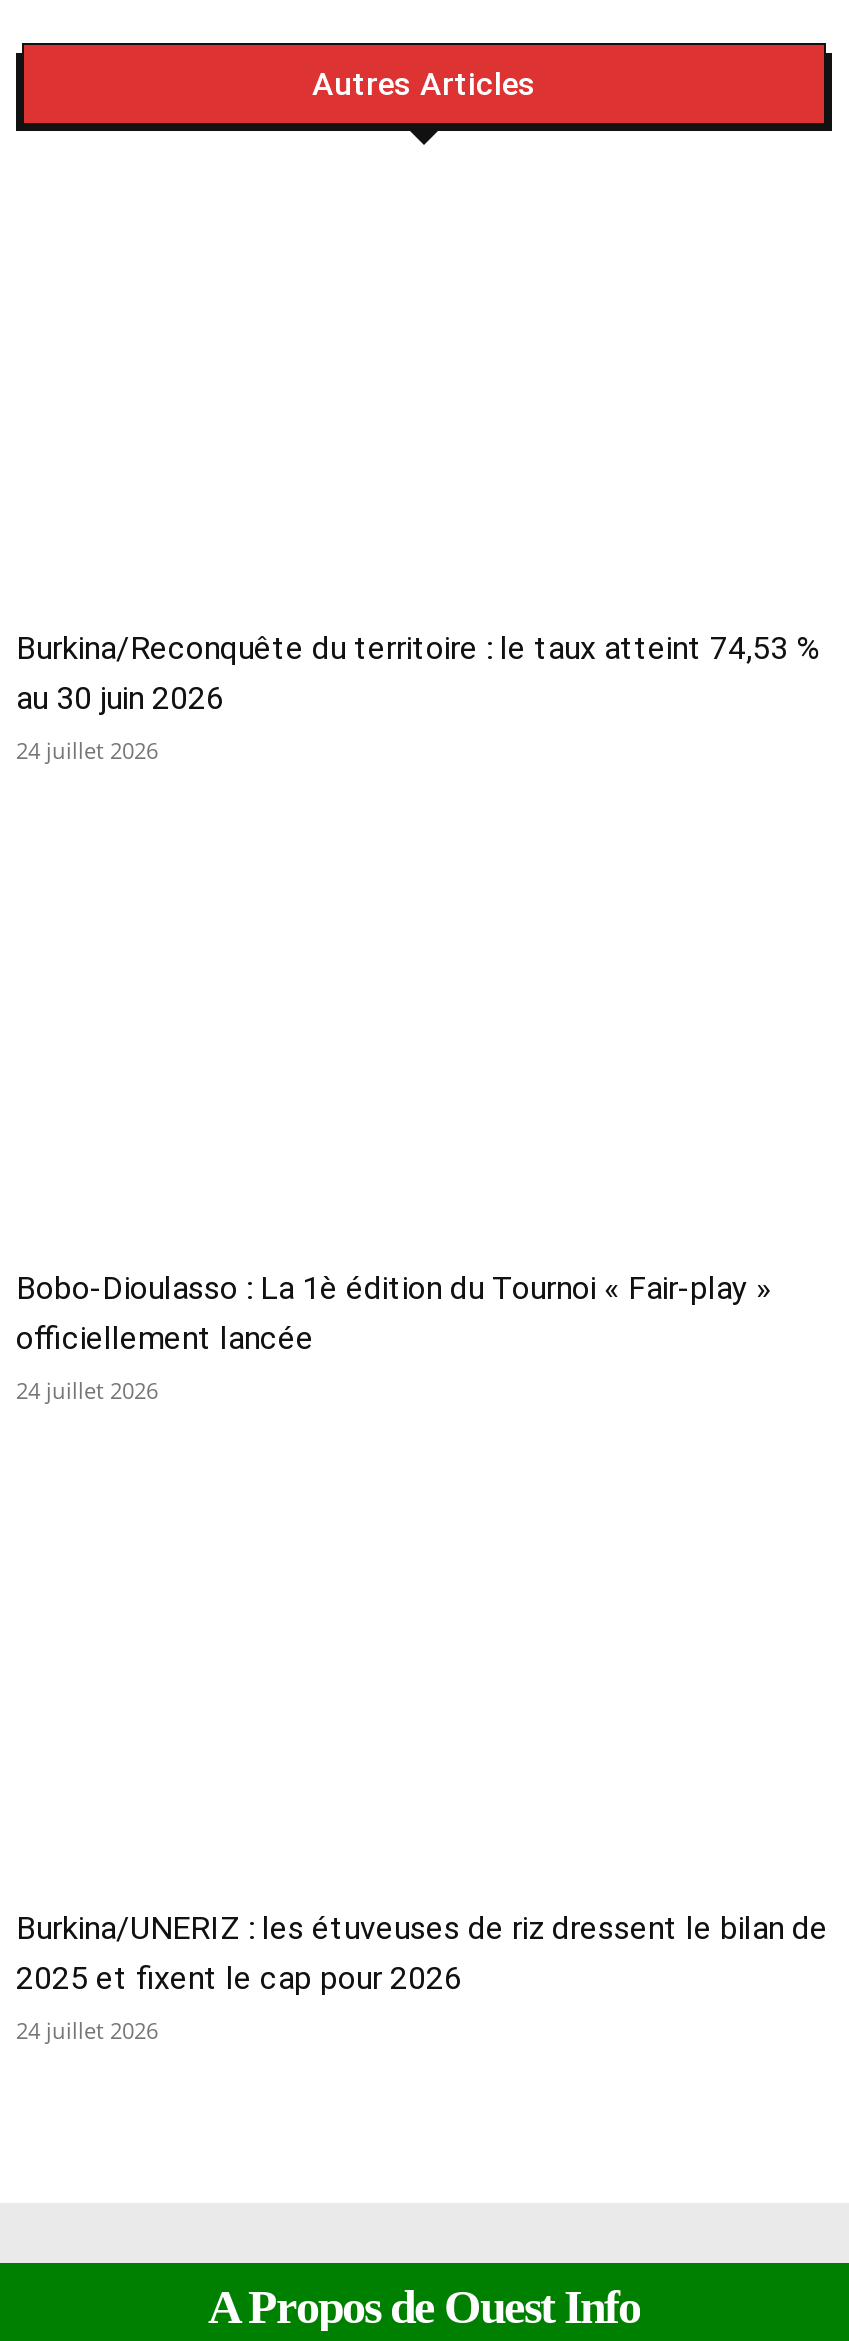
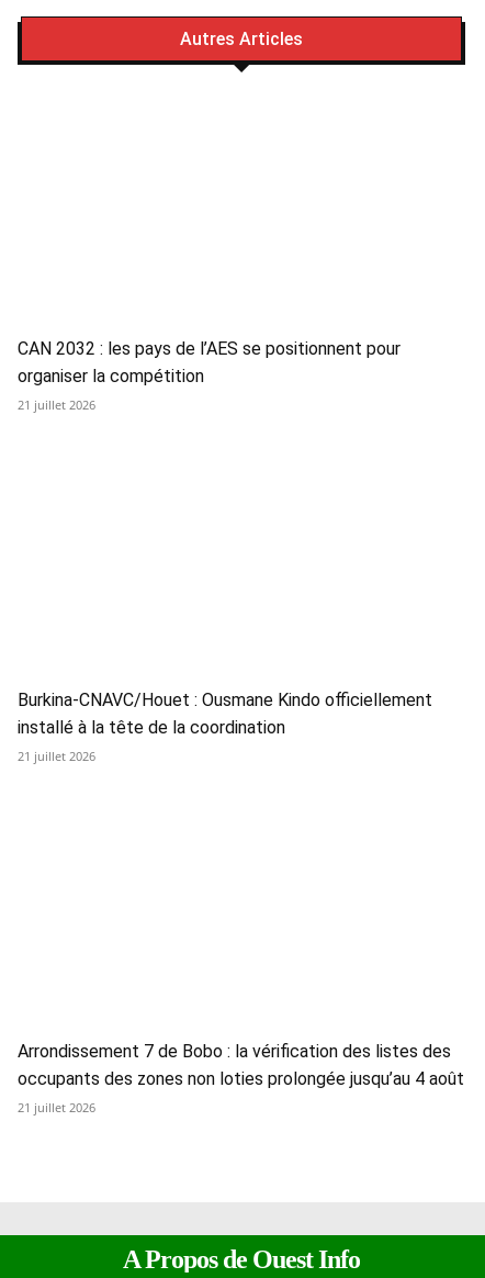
- Burkina/Reconquête du territoire : le taux atteint 74,53 %
- au 30 juin 2026
+ CAN 2032 : les pays de l’AES se positionnent pour
+ organiser la compétition

- 24 juillet 2026
+ 21 juillet 2026

- Bobo-Dioulasso : La 1è édition du Tournoi « Fair-play »
- officiellement lancée
+ Burkina-CNAVC/Houet : Ousmane Kindo officiellement
+ installé à la tête de la coordination

- 24 juillet 2026
+ 21 juillet 2026

- Burkina/UNERIZ : les étuveuses de riz dressent le bilan de
- 2025 et fixent le cap pour 2026
+ Arrondissement 7 de Bobo : la vérification des listes des
+ occupants des zones non loties prolongée jusqu’au 4 août

- 24 juillet 2026
+ 21 juillet 2026
